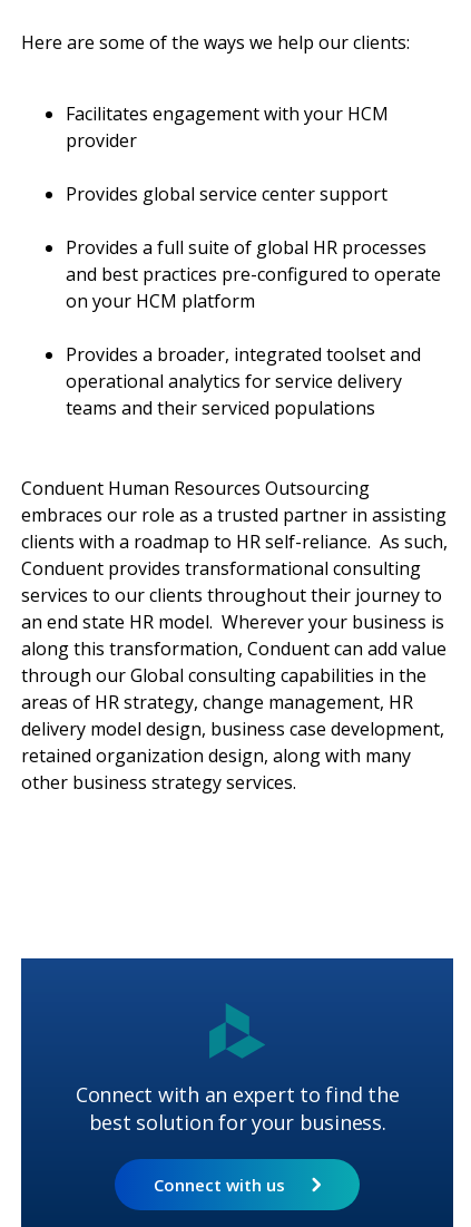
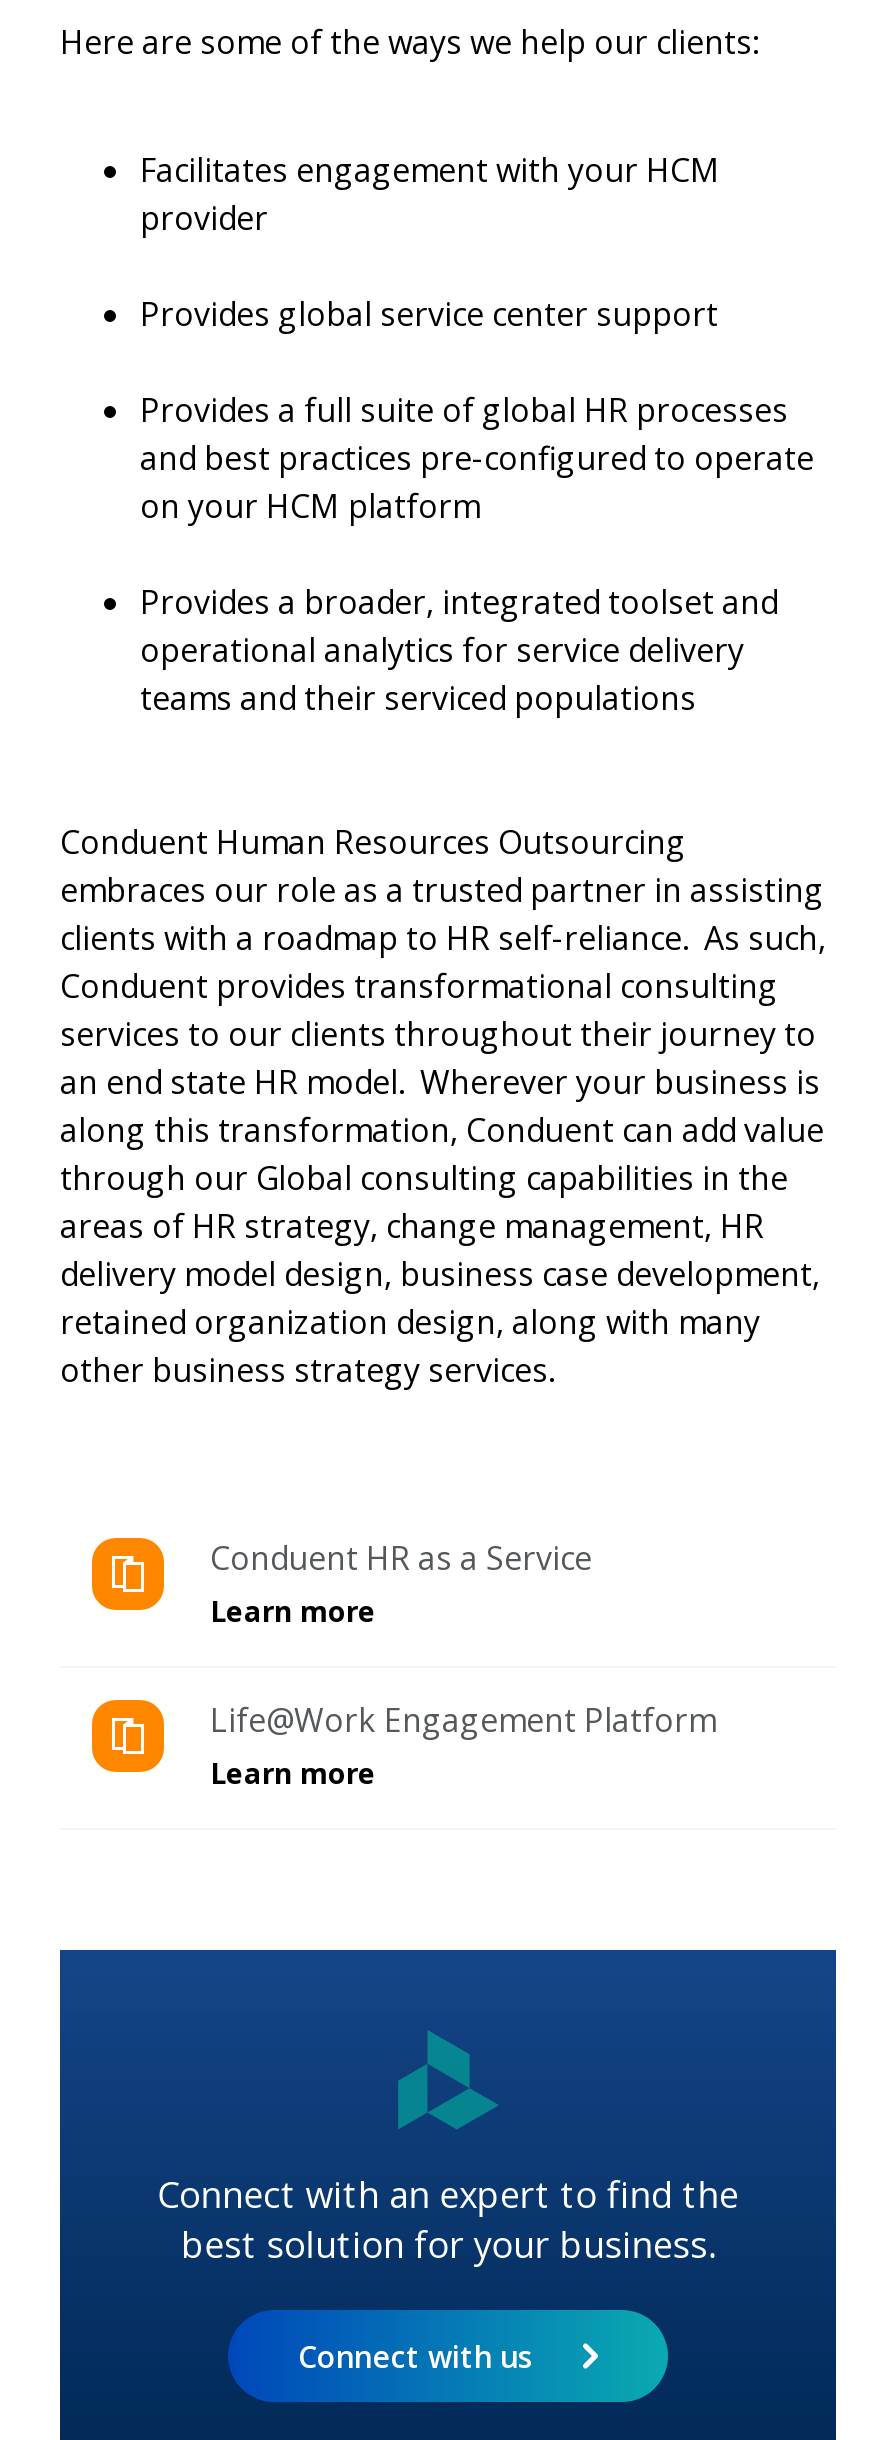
+ [image]
+ Conduent HR as a Service
+ Learn more
+ Life@Work Engagement Platform
+ Learn more

+ [image]
